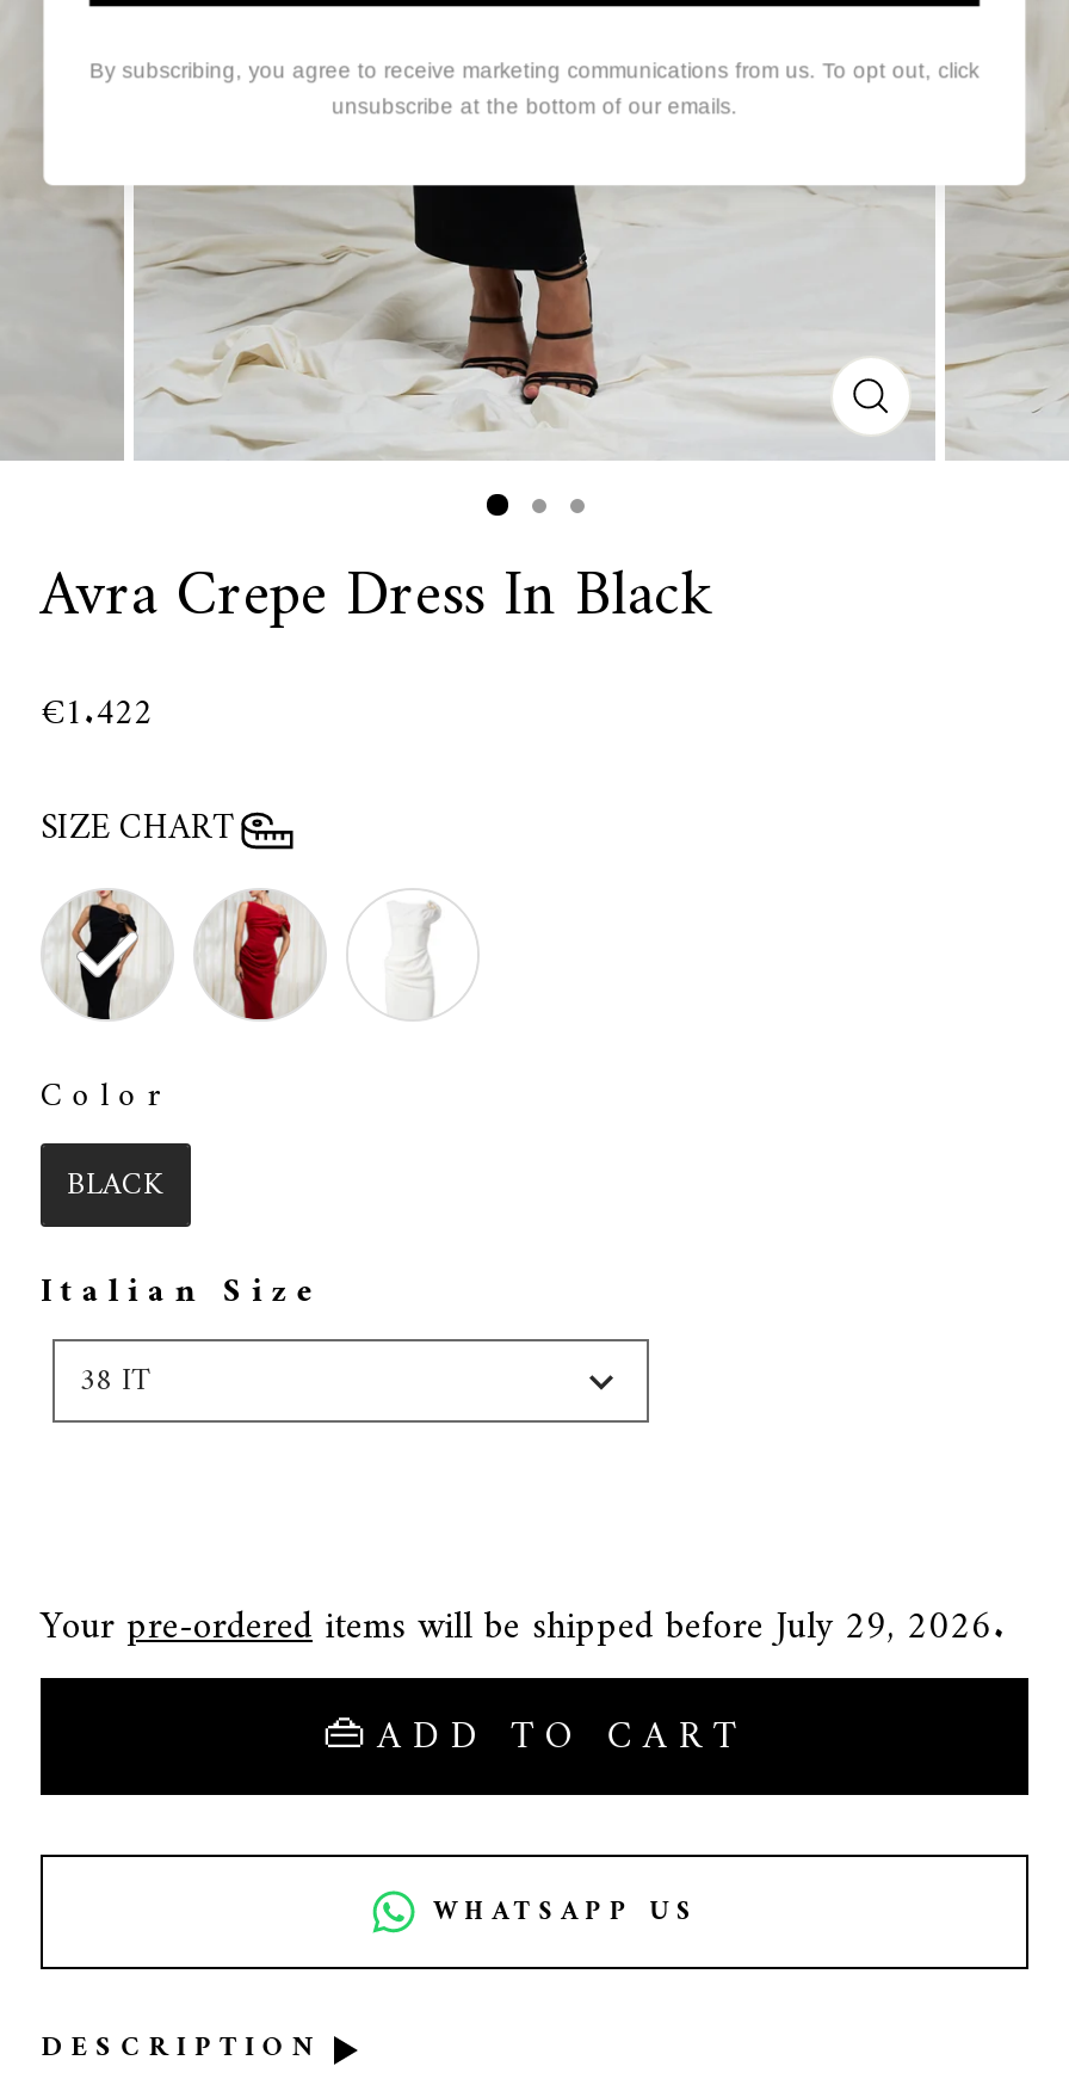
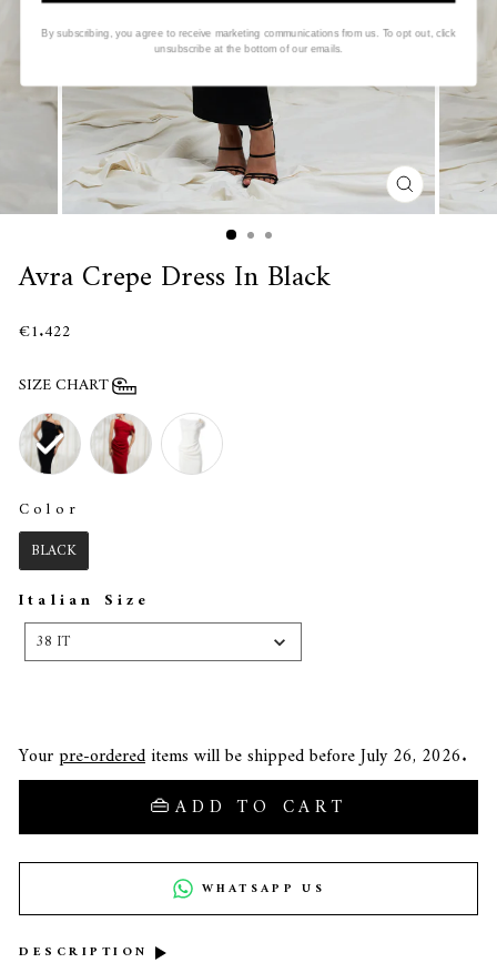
- Your pre-ordered items will be shipped before July 29, 2026.
+ Your pre-ordered items will be shipped before July 26, 2026.
